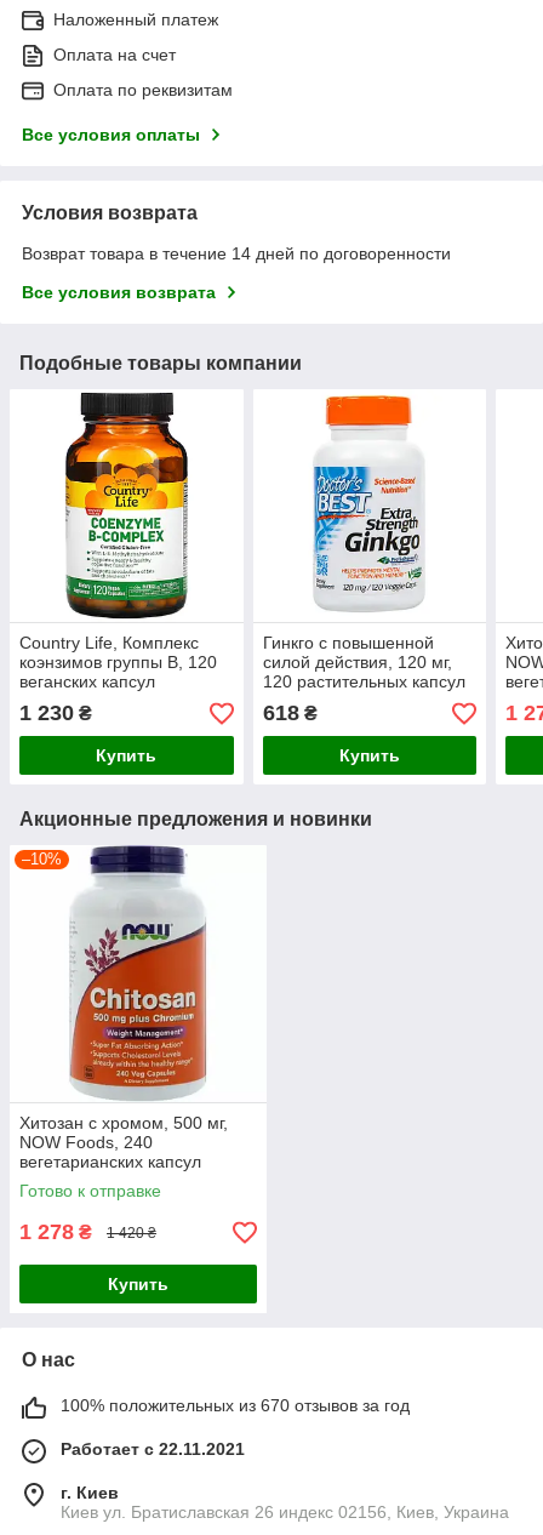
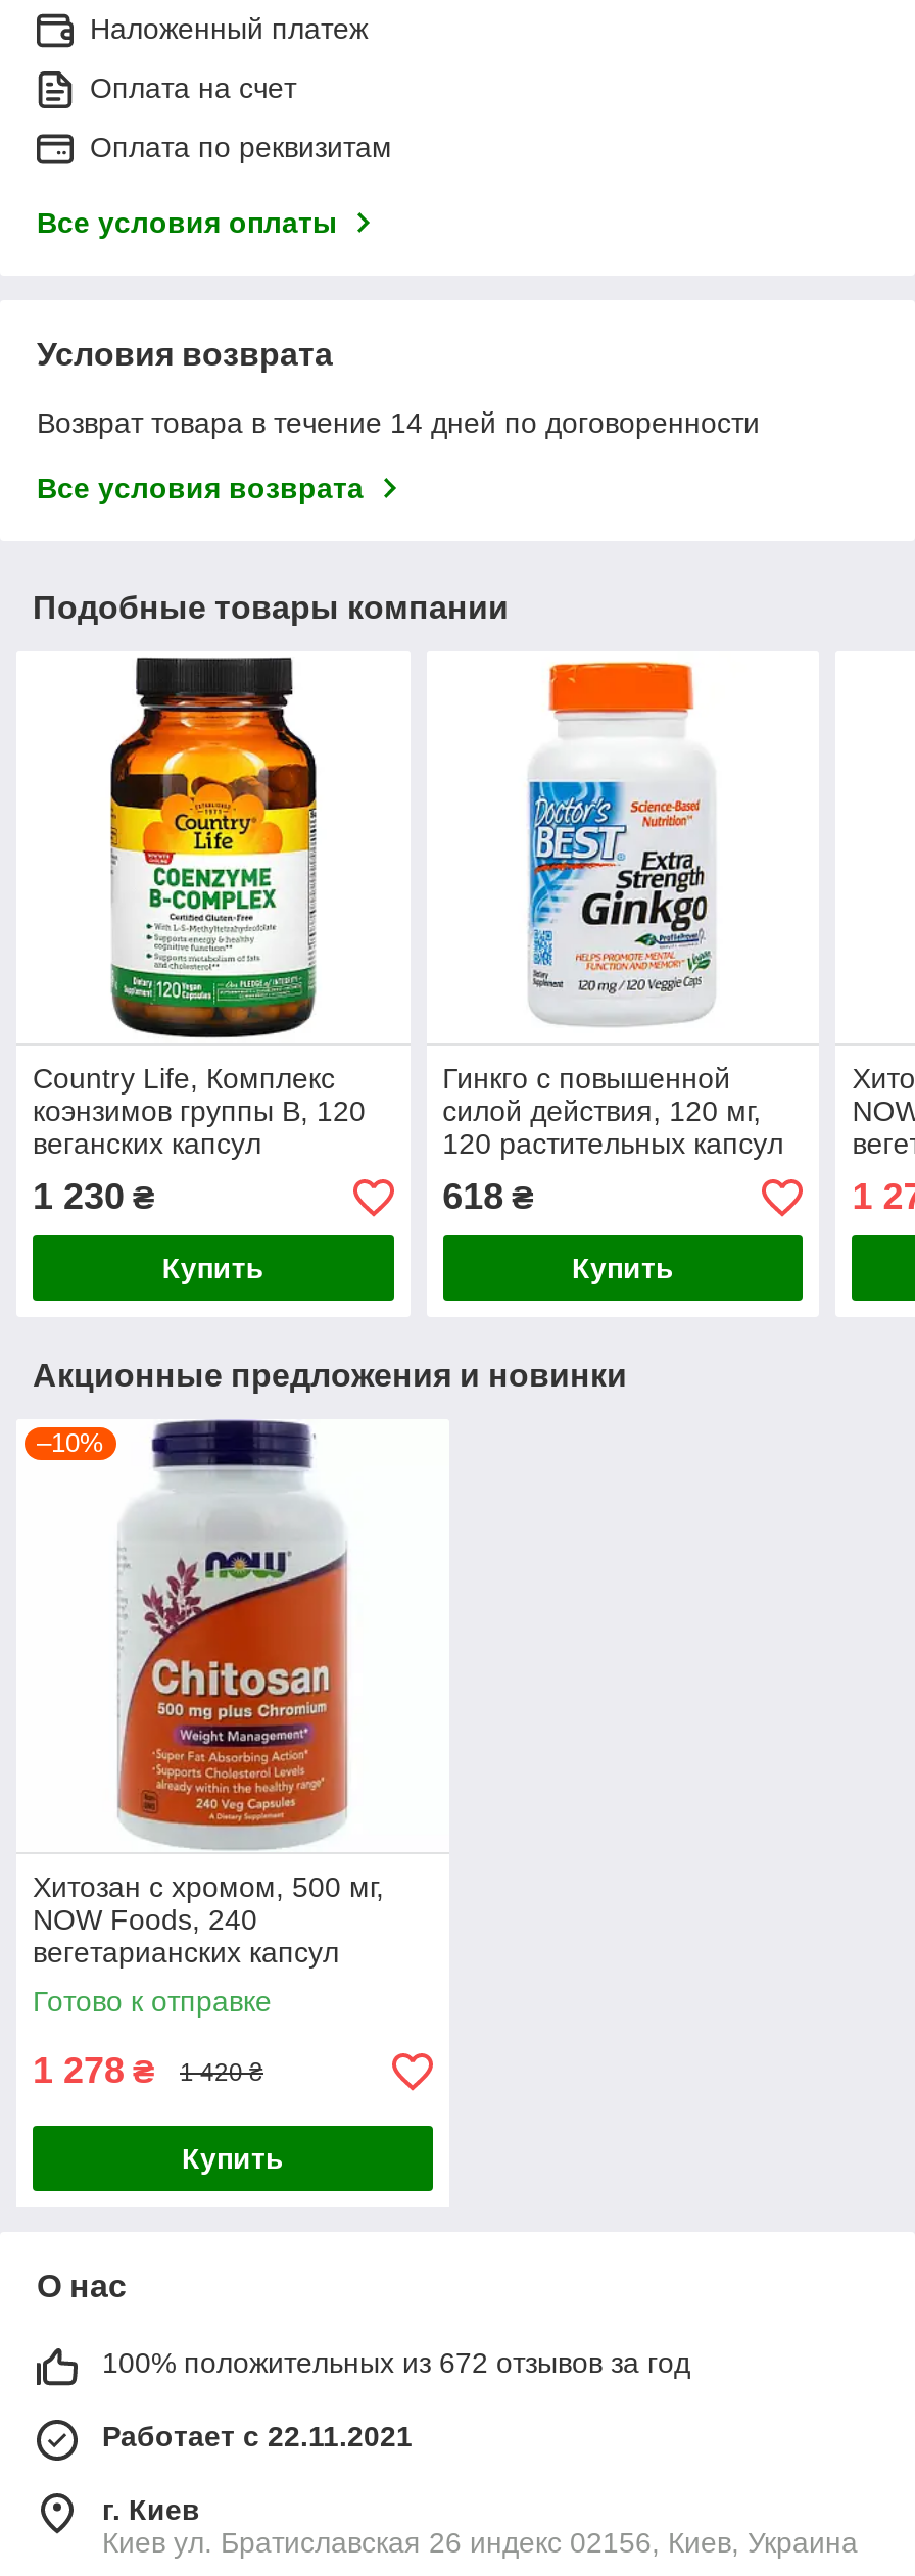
- 100% положительных из 670 отзывов за год
+ 100% положительных из 672 отзывов за год
